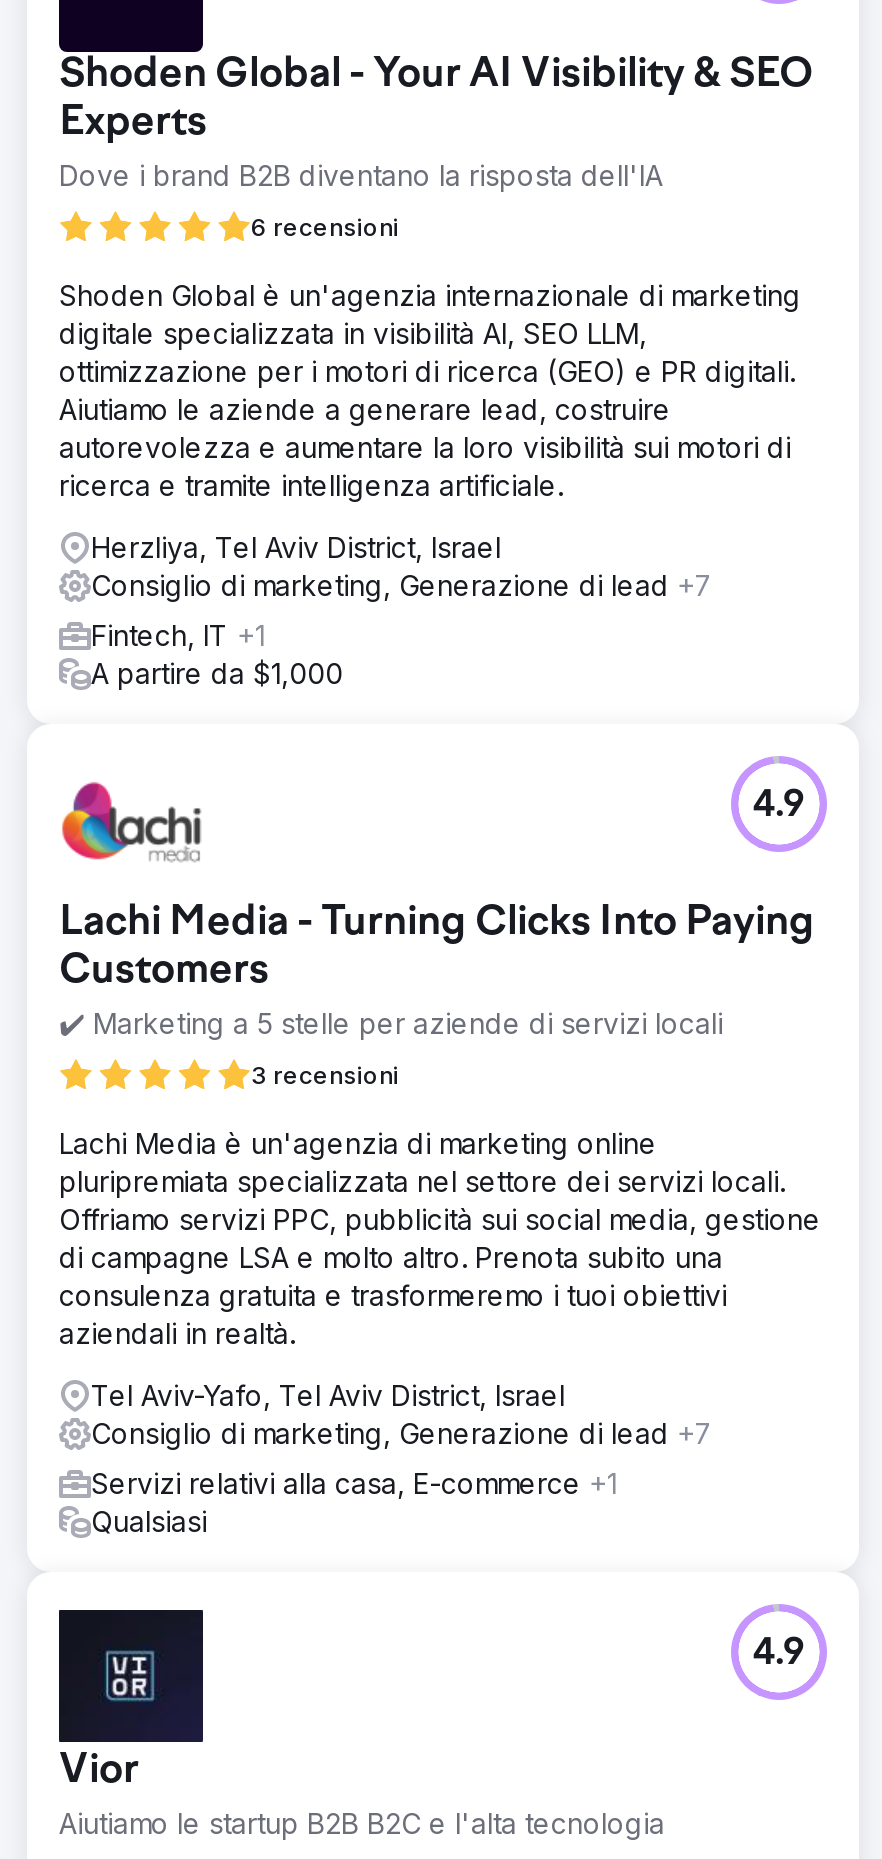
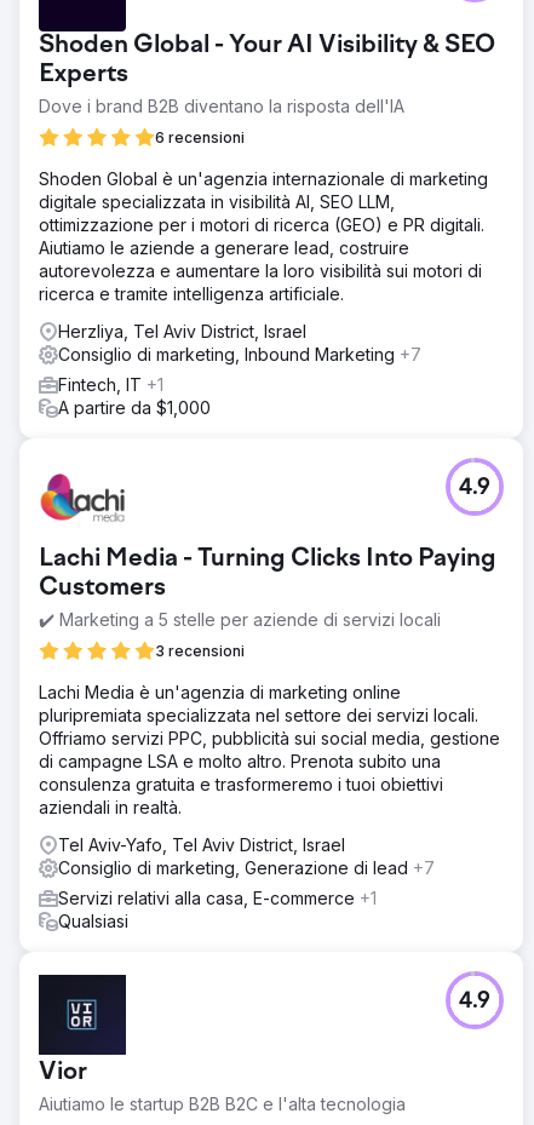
- Consiglio di marketing, Generazione di lead +7
+ Consiglio di marketing, Inbound Marketing +7
